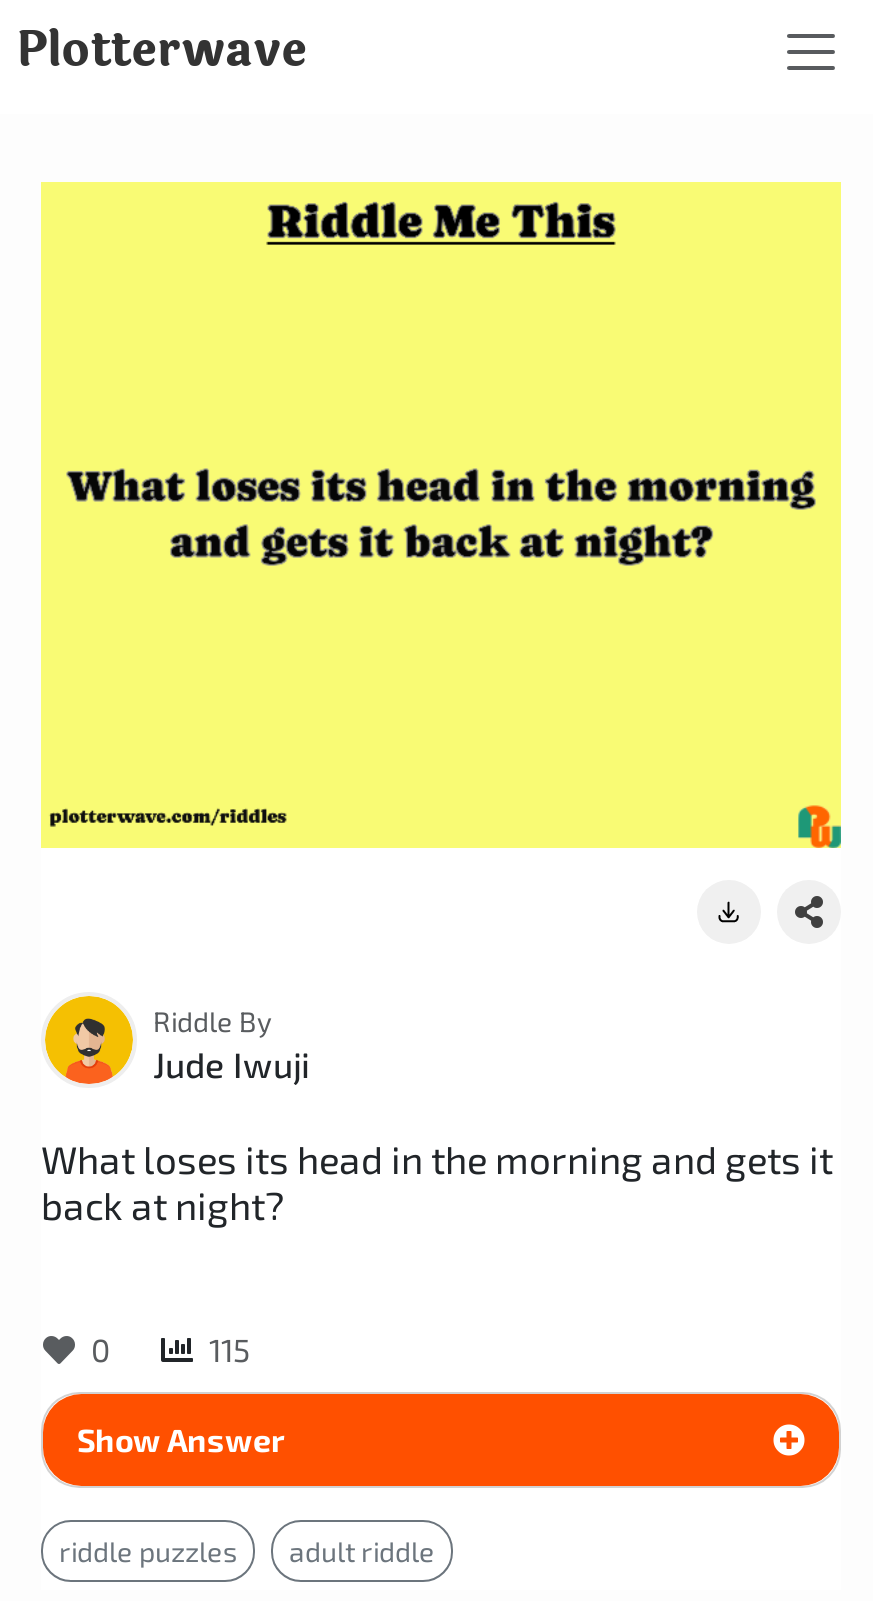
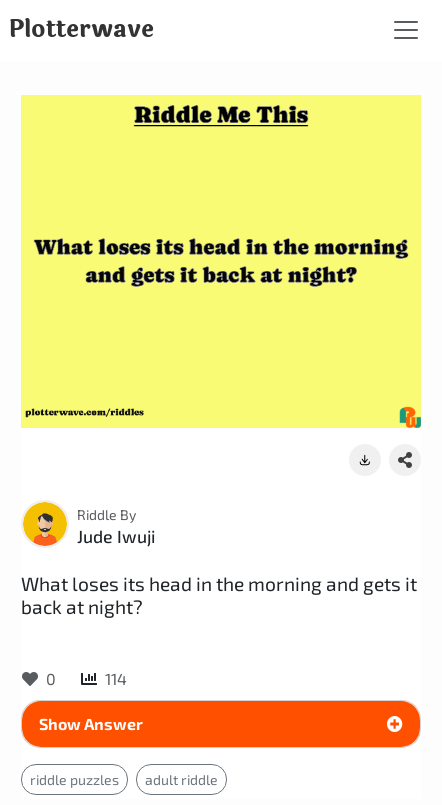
- 115
+ 114
